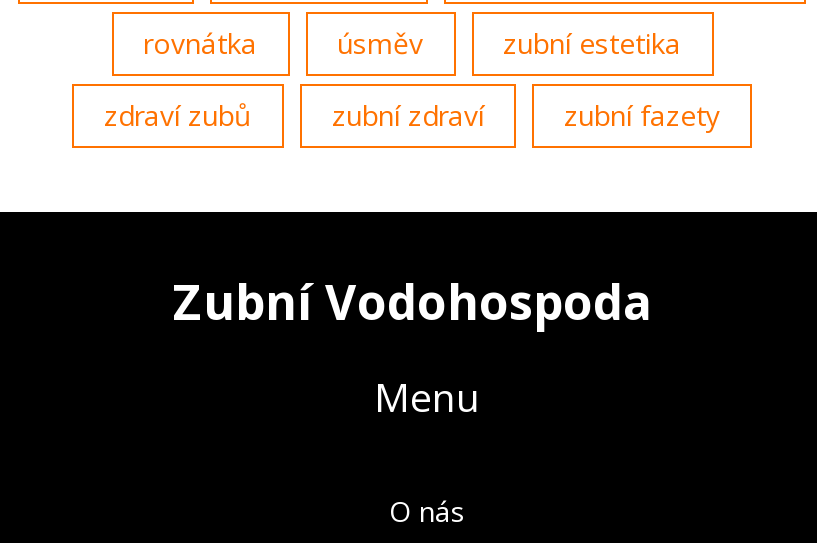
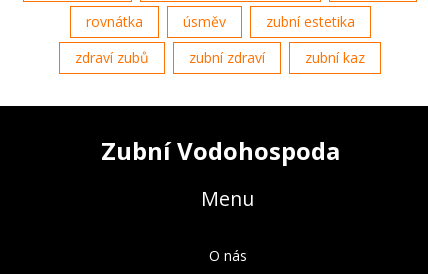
- zubní fazety
+ zubní kaz
